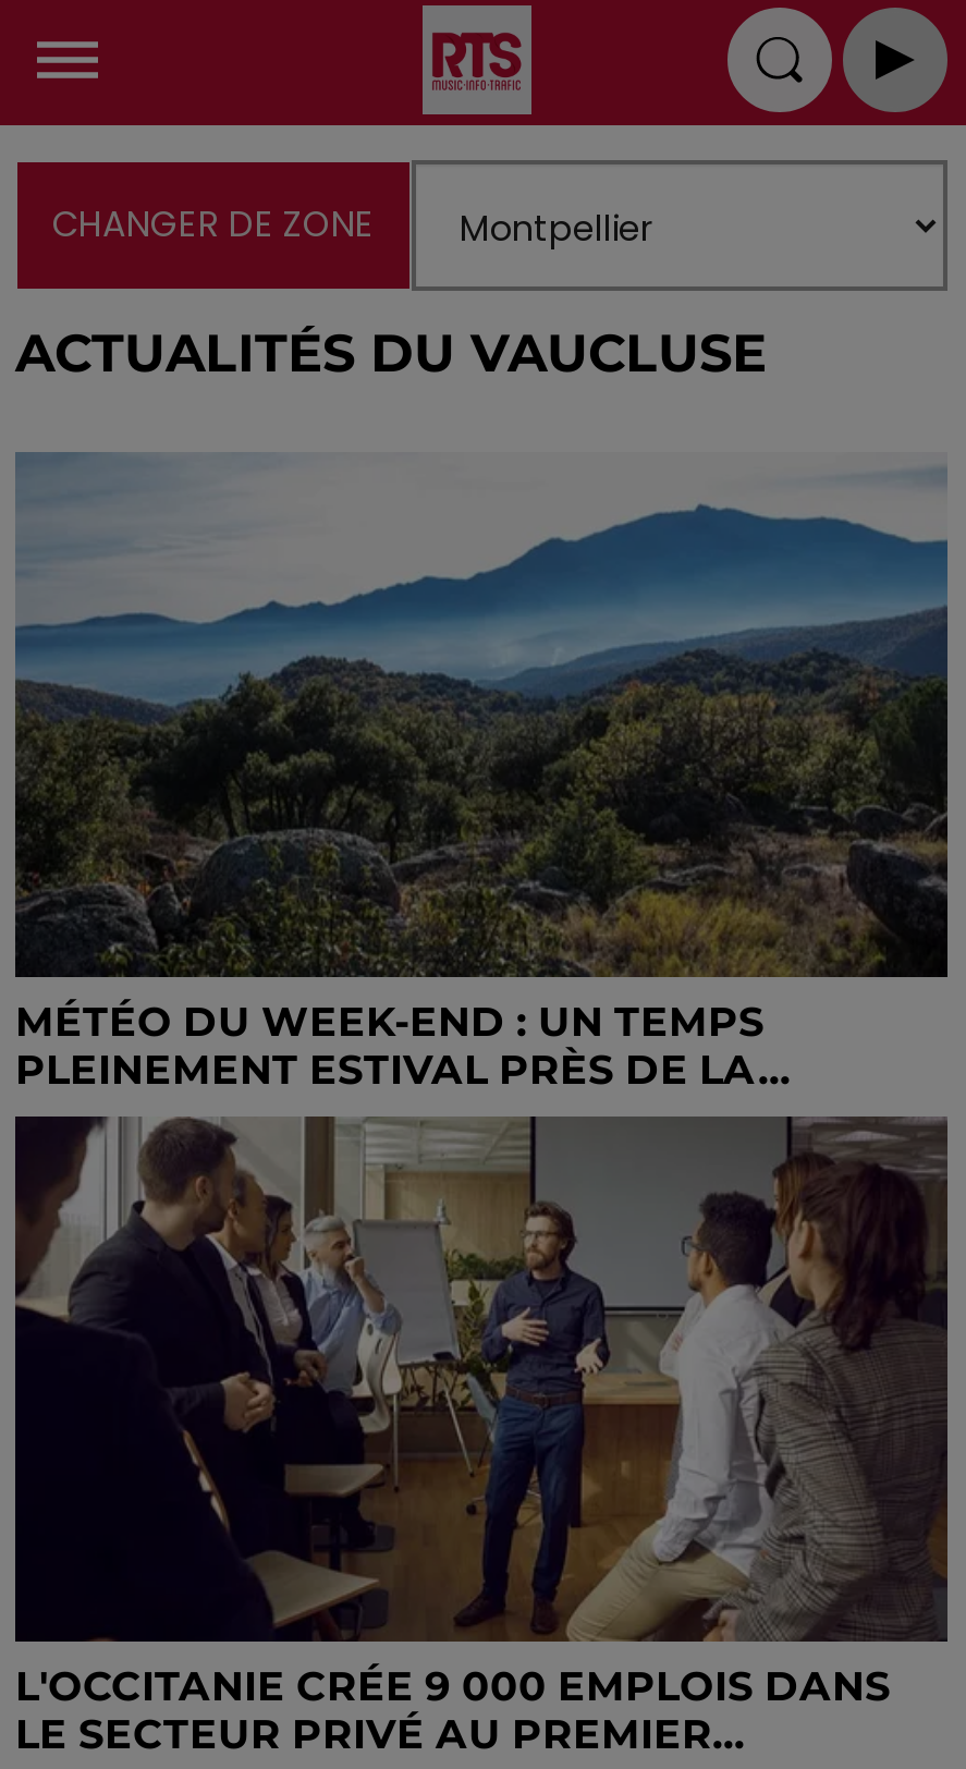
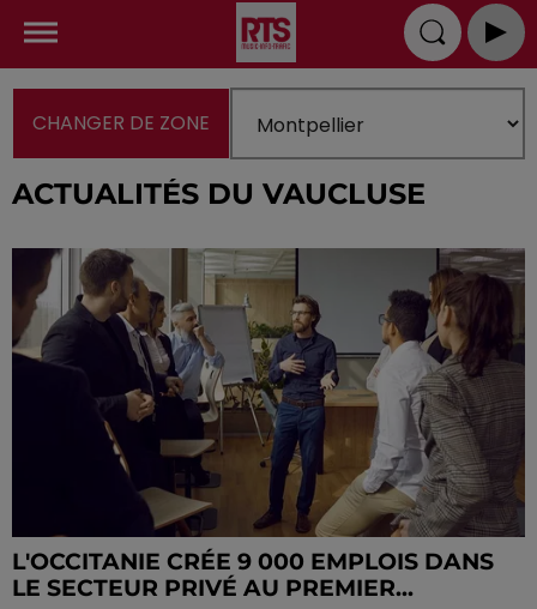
- [image]
- MÉTÉO DU WEEK-END : UN TEMPS
- PLEINEMENT ESTIVAL PRÈS DE LA...
